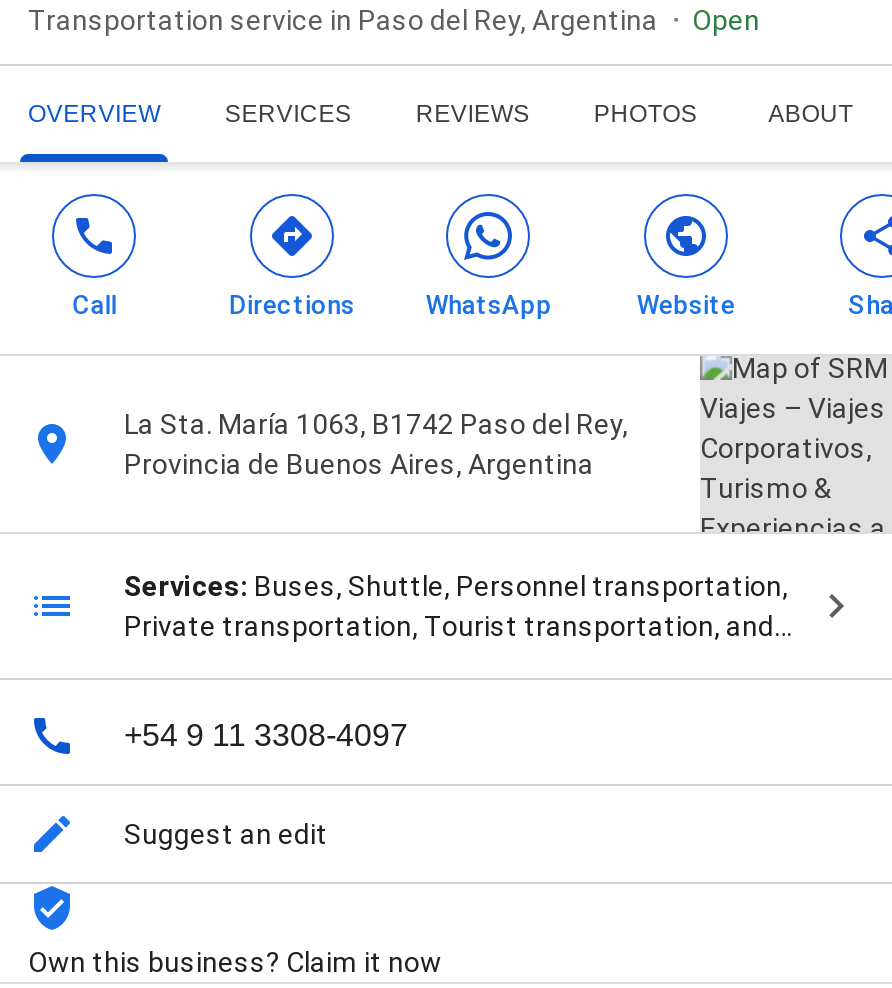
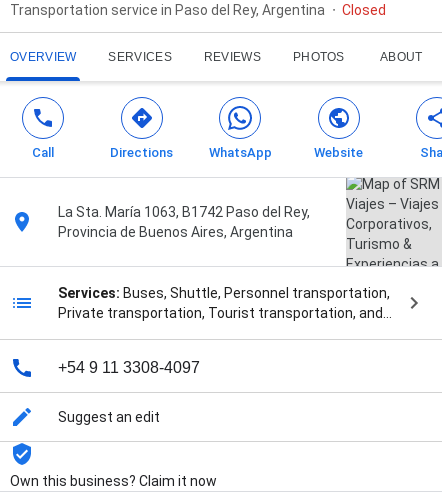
- Open
+ Closed
